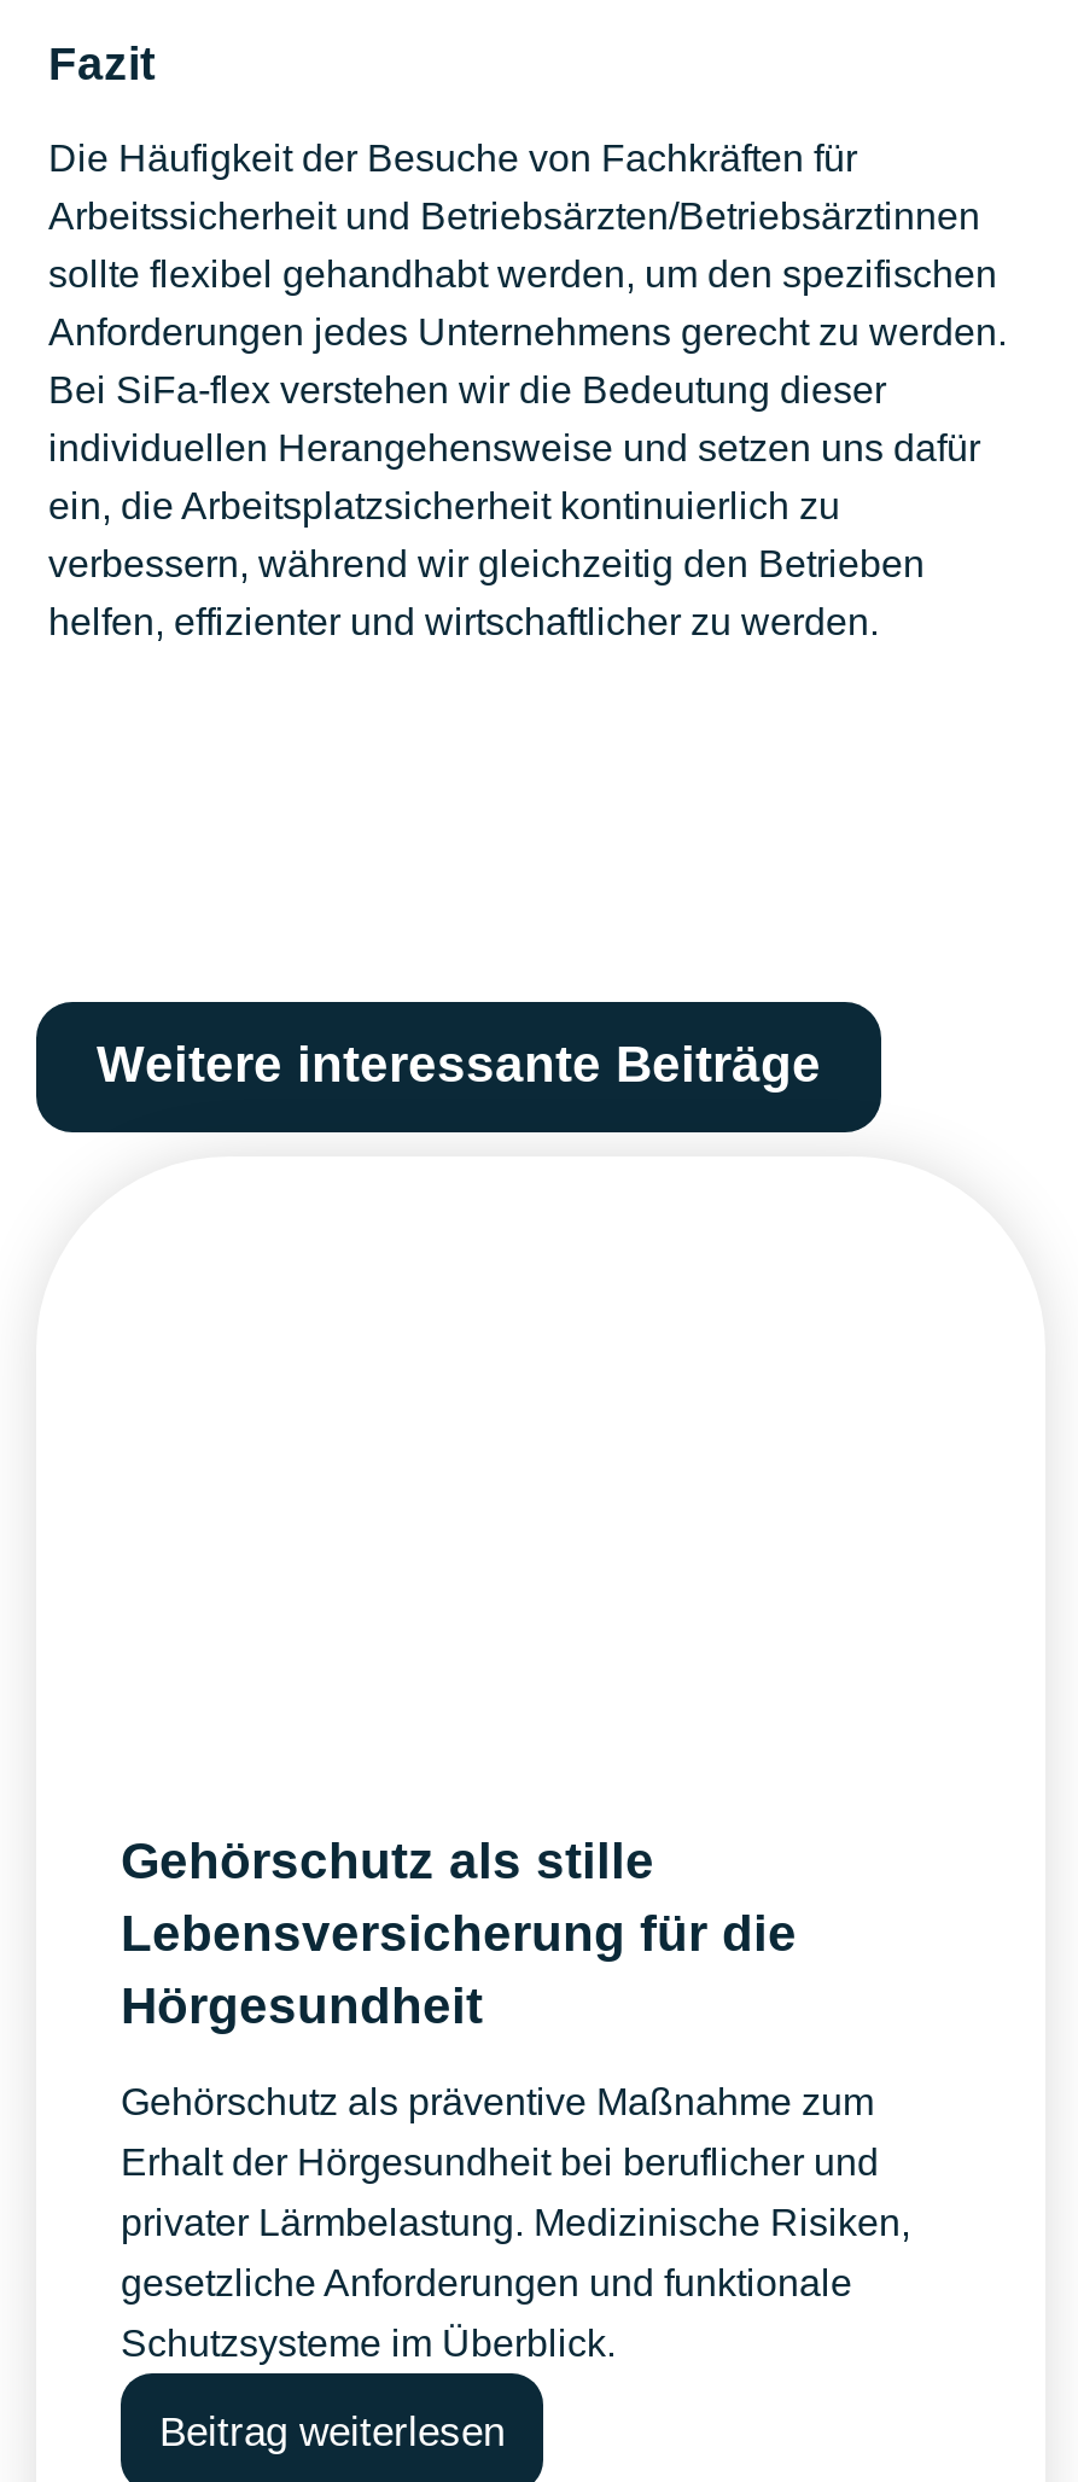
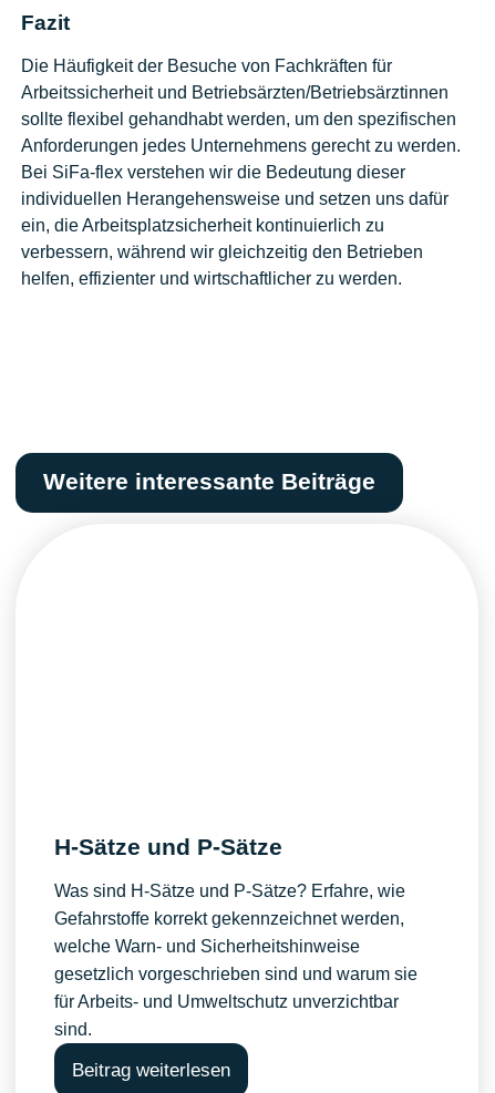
- Gehörschutz als stille
- Lebensversicherung für die
- Hörgesundheit
- Gehörschutz als präventive Maßnahme zum
- Erhalt der Hörgesundheit bei beruflicher und
- privater Lärmbelastung. Medizinische Risiken,
- gesetzliche Anforderungen und funktionale
- Schutzsysteme im Überblick.
+ H-Sätze und P-Sätze
+ Was sind H-Sätze und P-Sätze? Erfahre, wie
+ Gefahrstoffe korrekt gekennzeichnet werden,
+ welche Warn- und Sicherheitshinweise
+ gesetzlich vorgeschrieben sind und warum sie
+ für Arbeits- und Umweltschutz unverzichtbar
+ sind.
